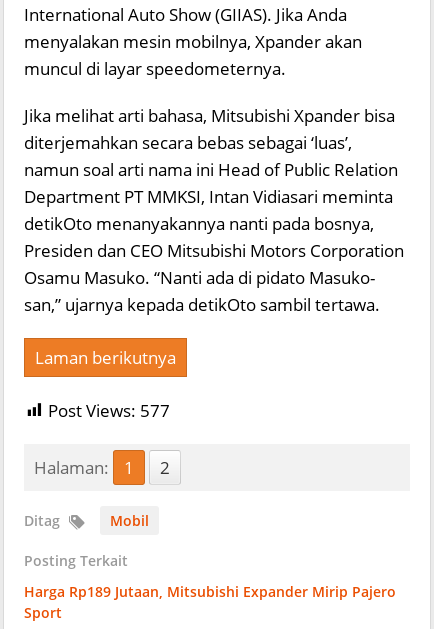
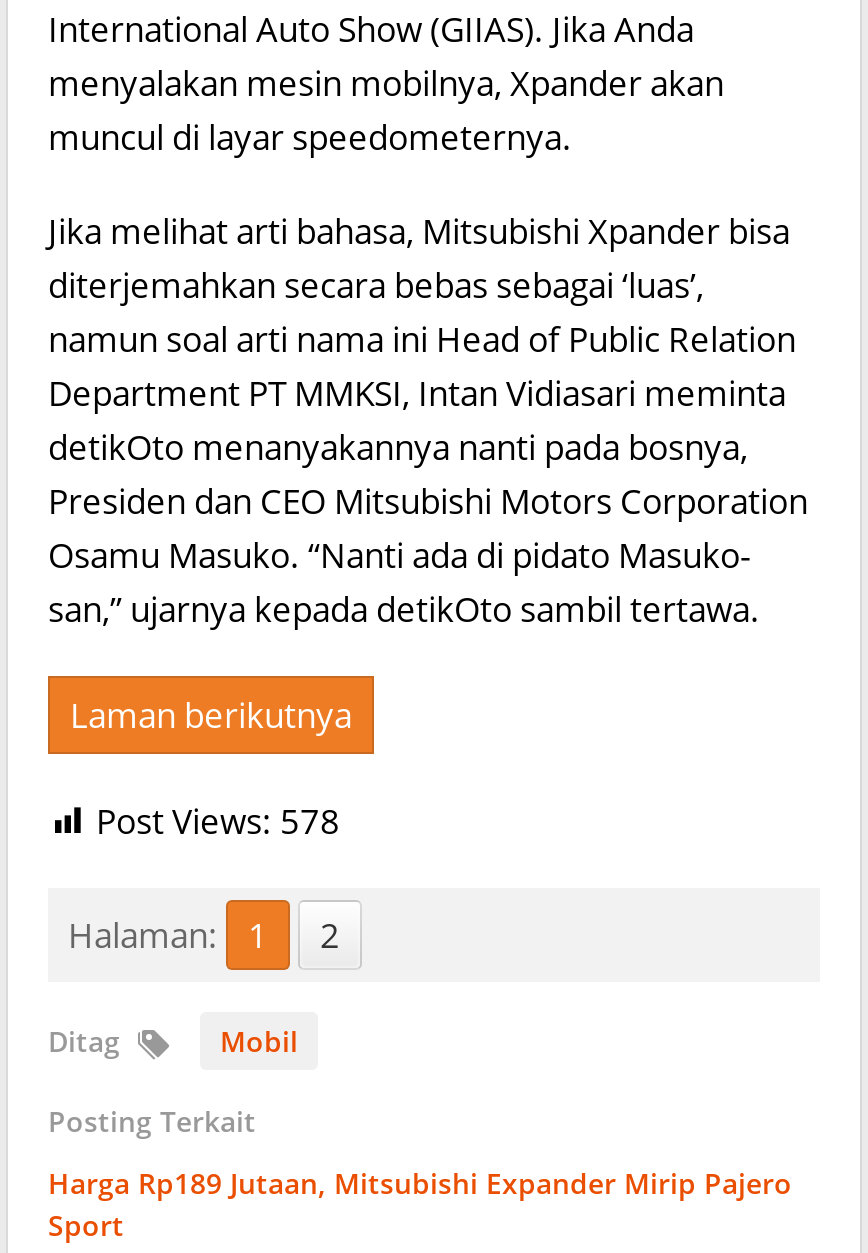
- Post Views: 577
+ Post Views: 578
